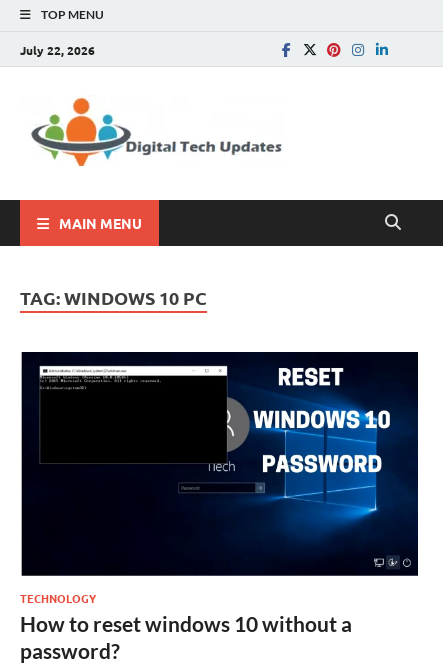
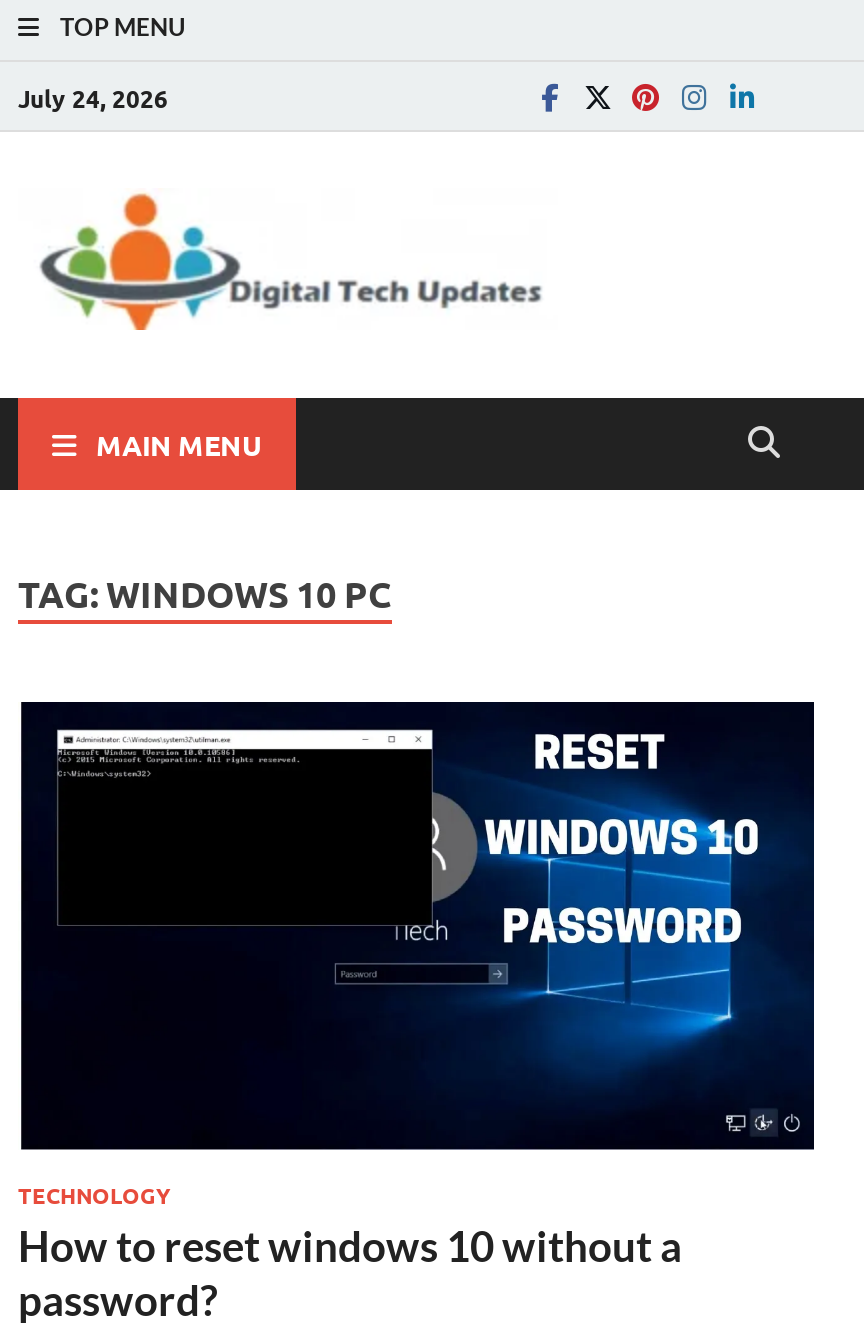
- July 22, 2026
+ July 24, 2026
